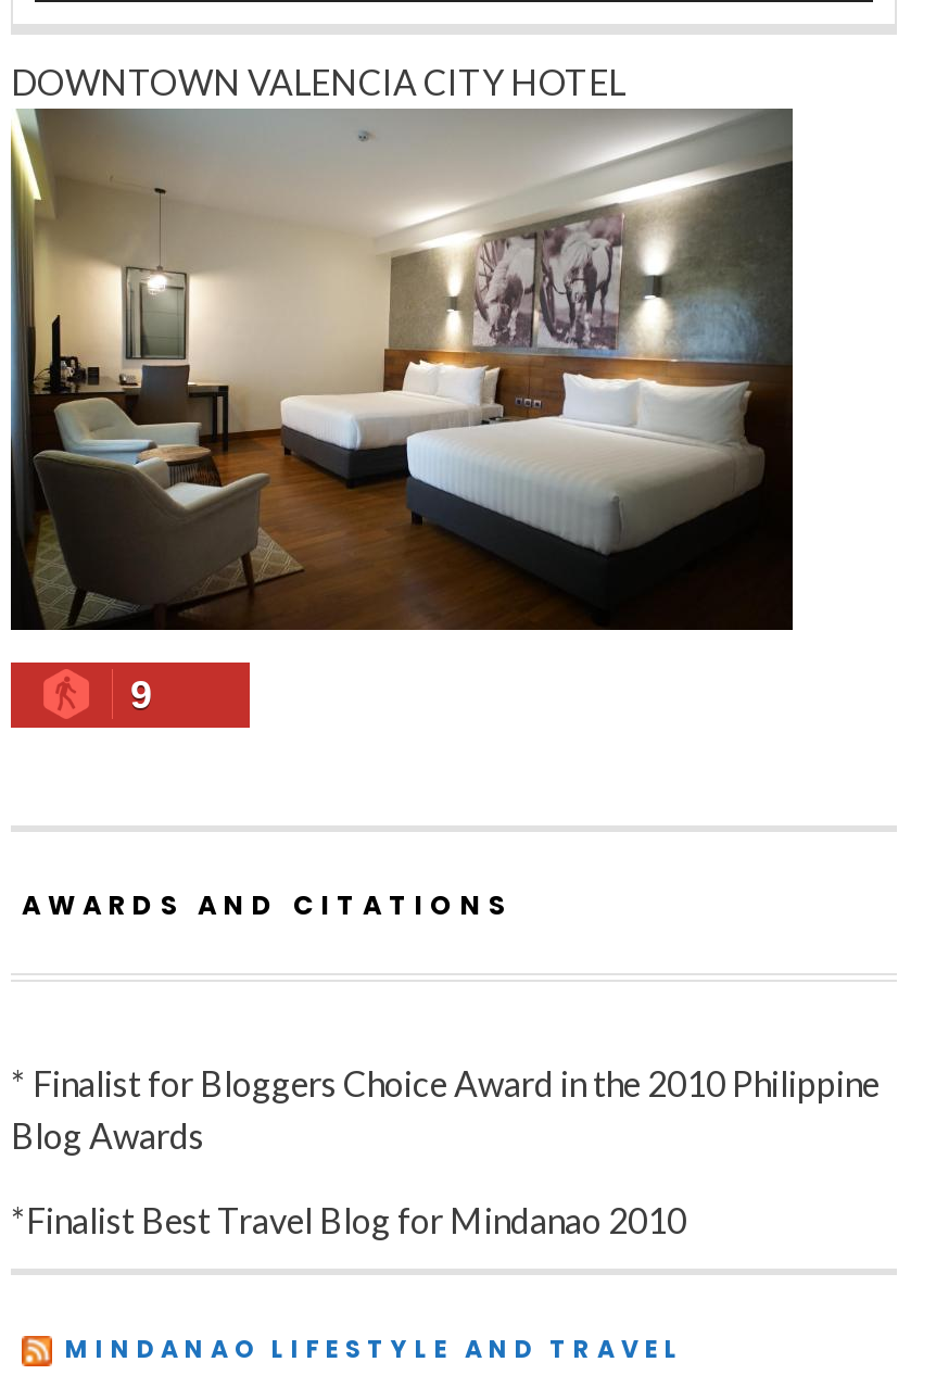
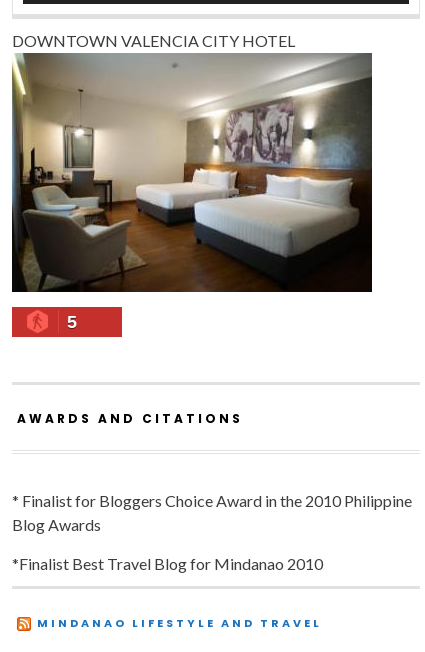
- 9
+ 5
